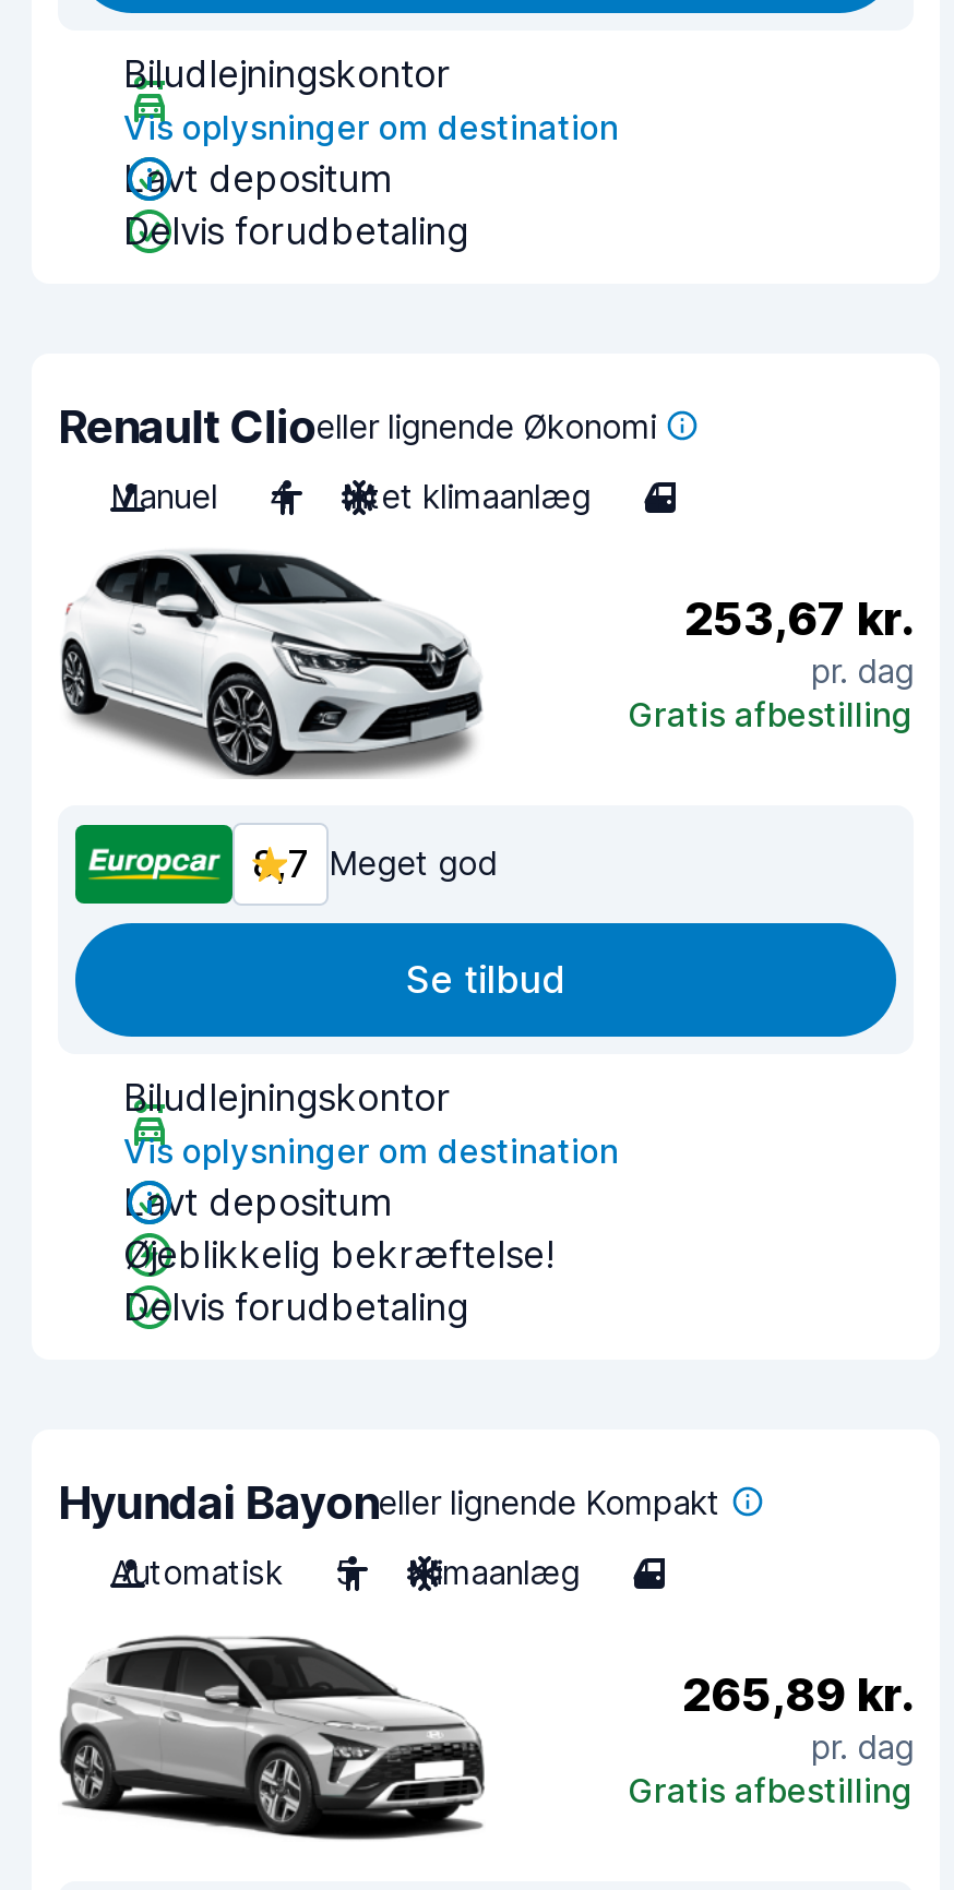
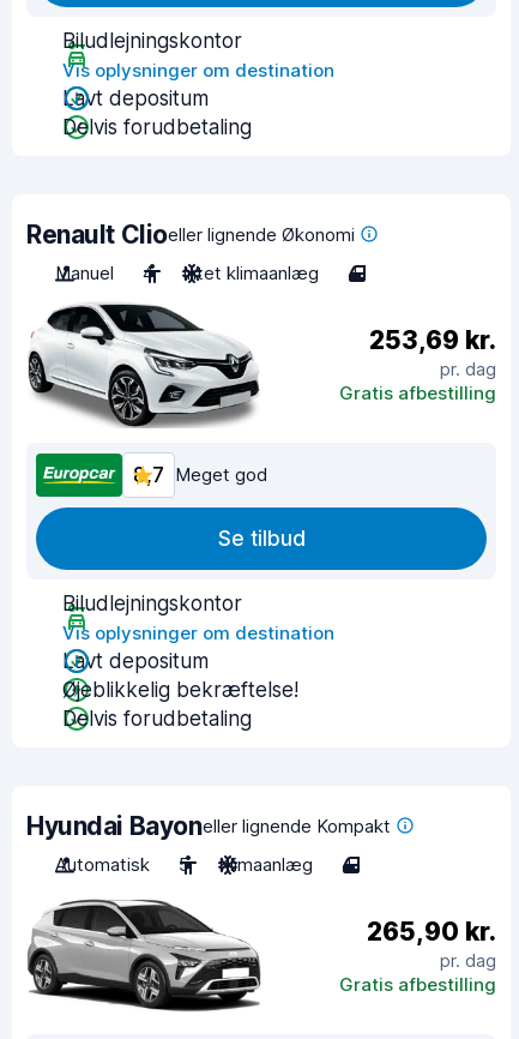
- 253,67 kr.
+ 253,69 kr.

- 265,89 kr.
+ 265,90 kr.
